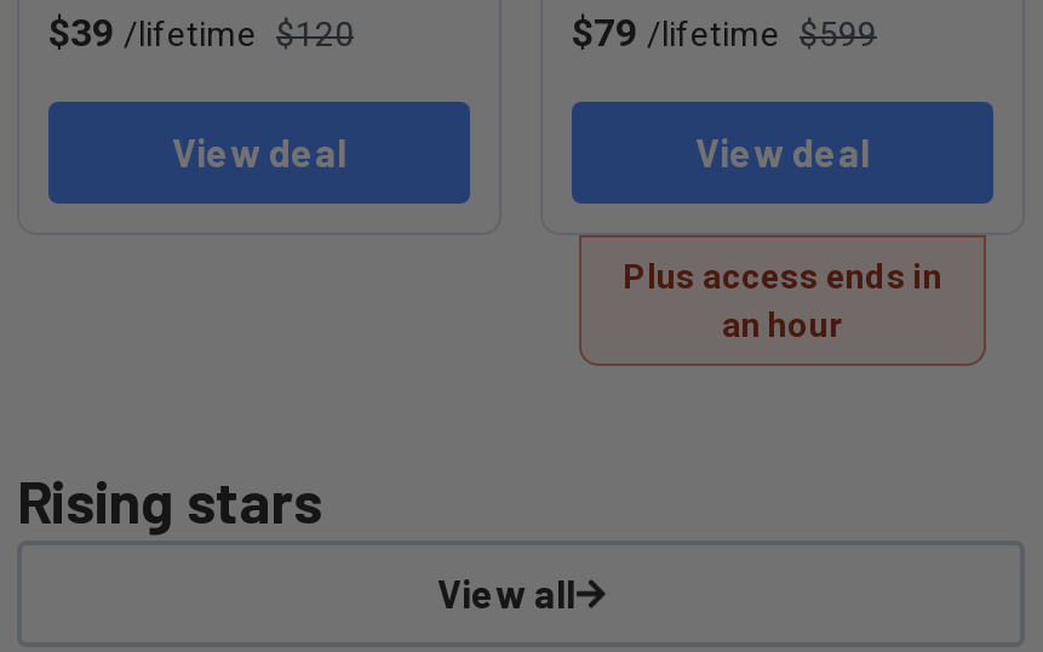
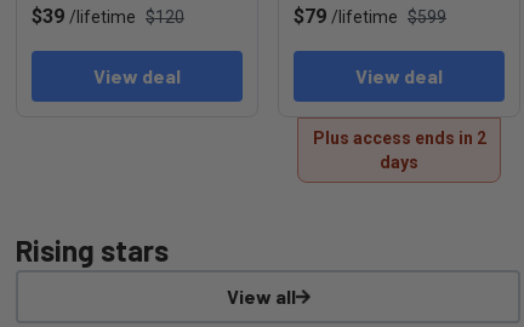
- Plus access ends in
- an hour
+ Plus access ends in 2
+ days
